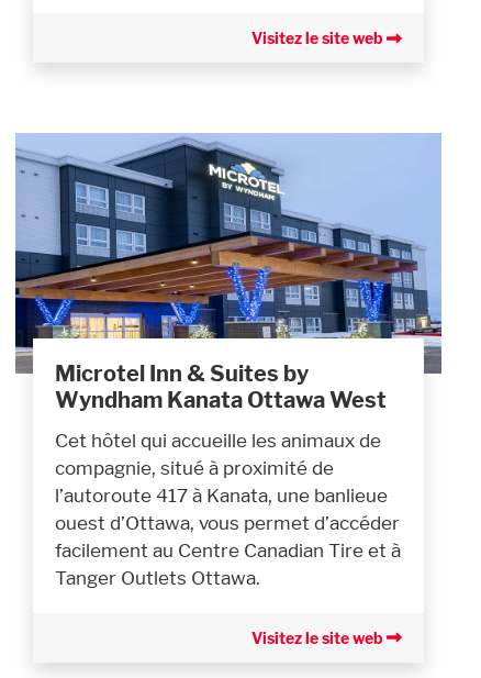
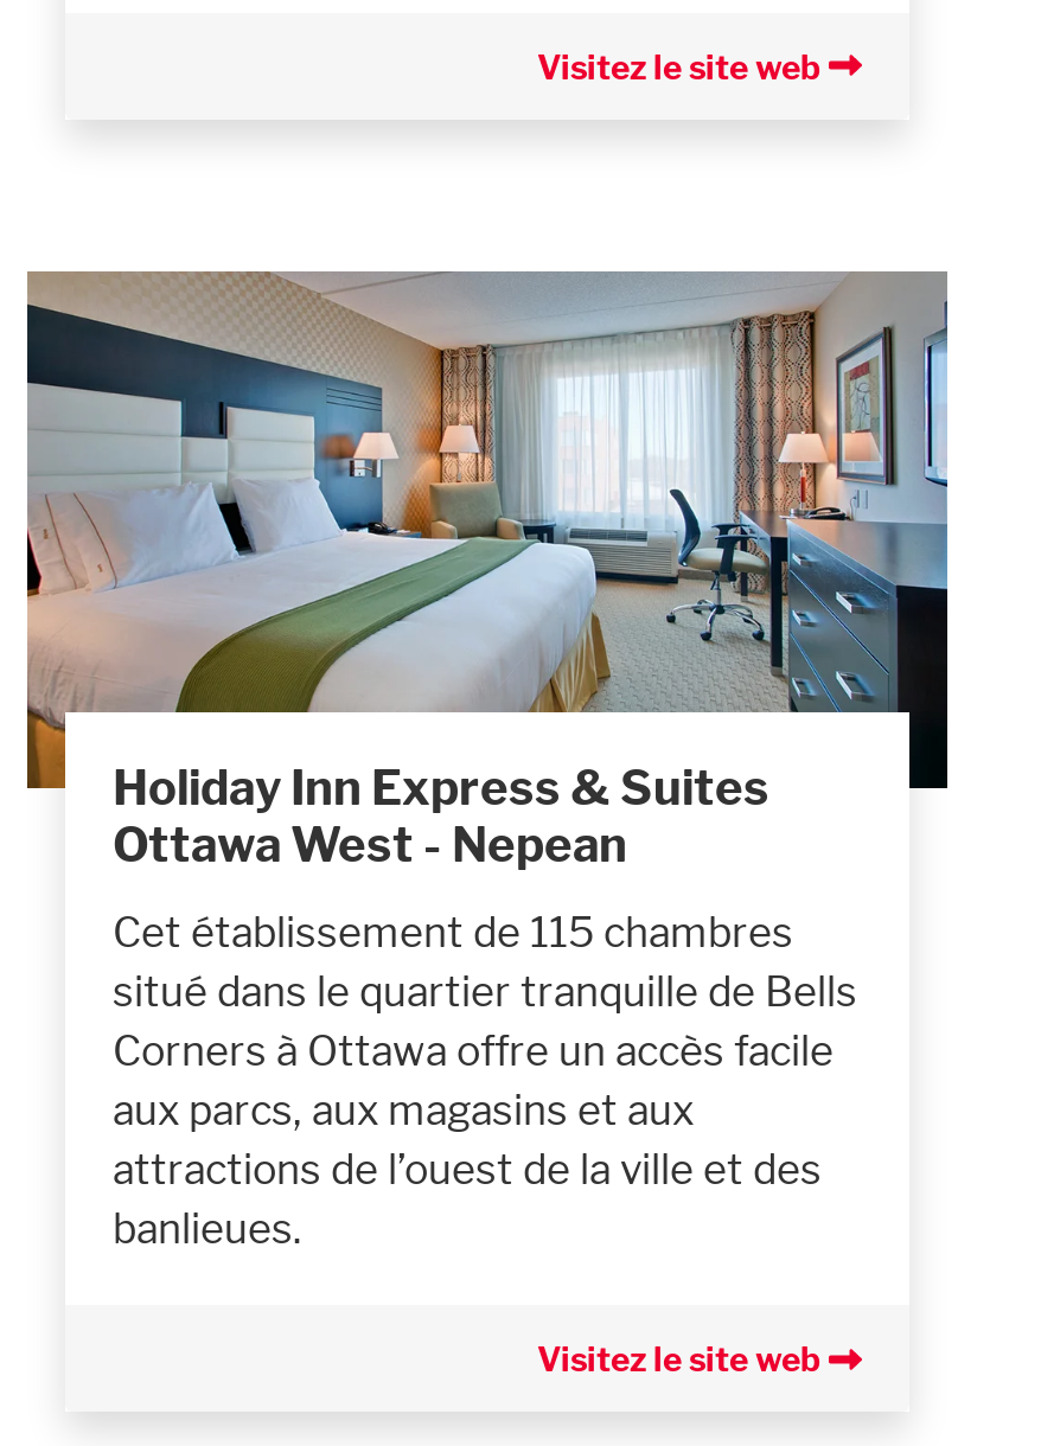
- [image]
- Microtel Inn & Suites by
- Wyndham Kanata Ottawa West
+ [image]
+ Holiday Inn Express & Suites
+ Ottawa West - Nepean

- Cet hôtel qui accueille les animaux de
- compagnie, situé à proximité de
- l’autoroute 417 à Kanata, une banlieue
- ouest d’Ottawa, vous permet d’accéder
- facilement au Centre Canadian Tire et à
- Tanger Outlets Ottawa.
+ Cet établissement de 115 chambres
+ situé dans le quartier tranquille de Bells
+ Corners à Ottawa offre un accès facile
+ aux parcs, aux magasins et aux
+ attractions de l’ouest de la ville et des
+ banlieues.
